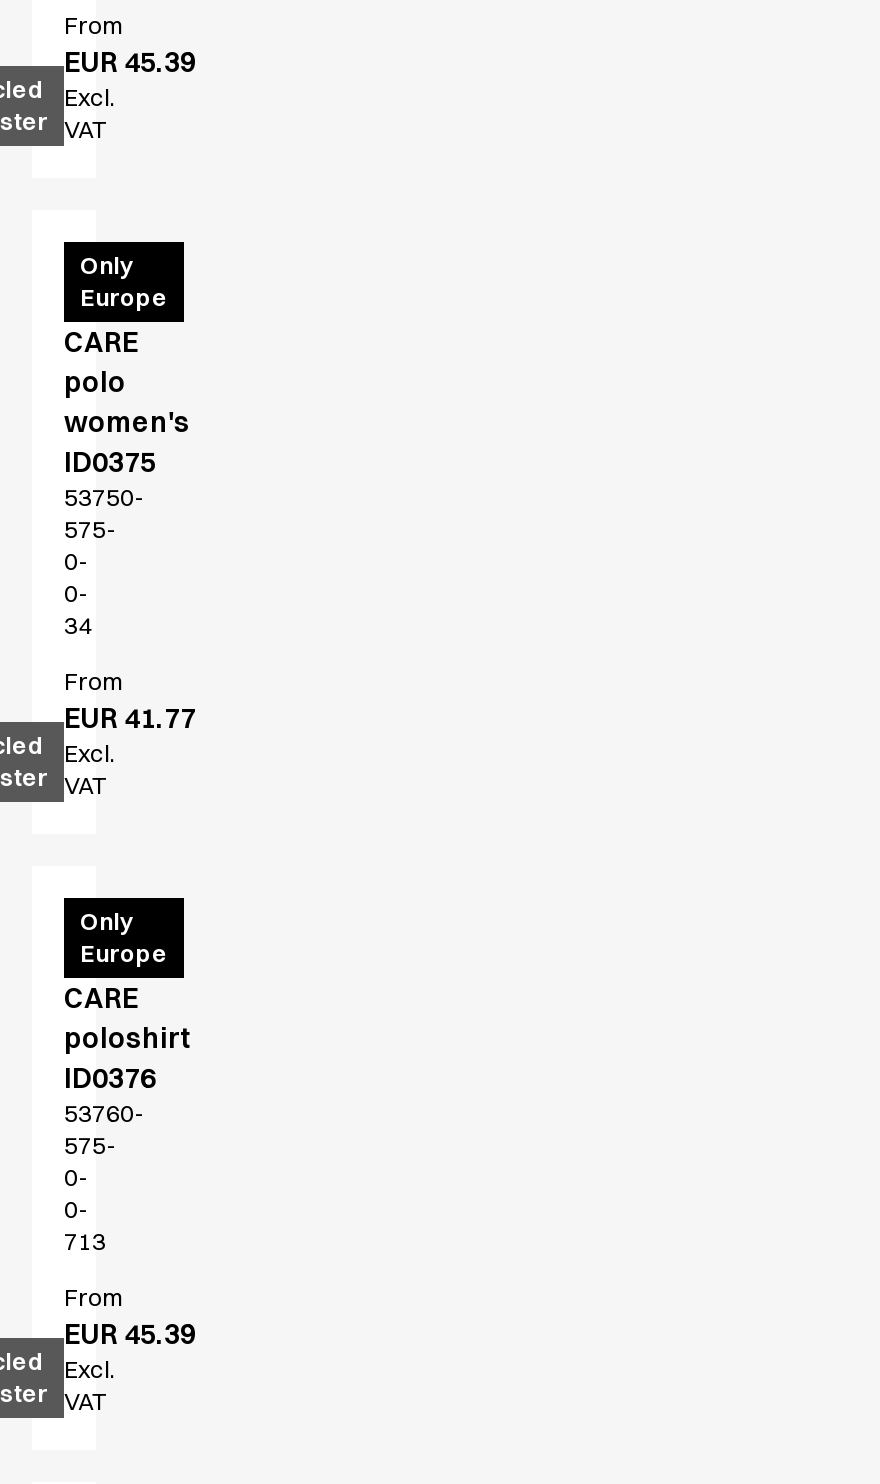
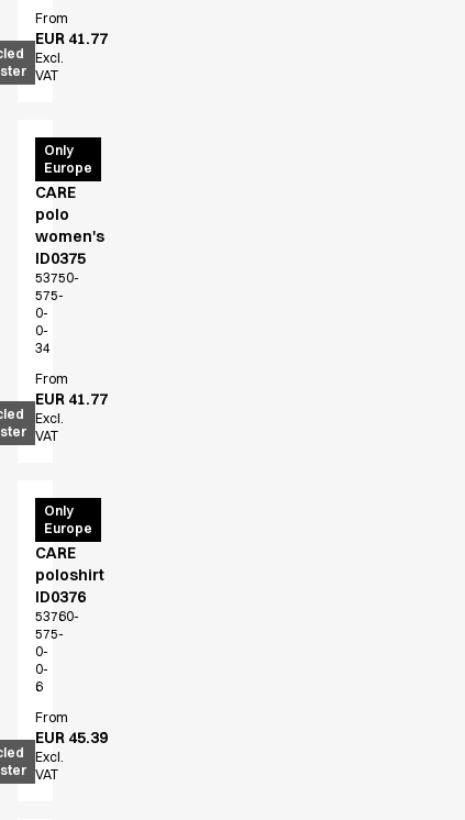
- EUR 45.39
+ EUR 41.77

- 713
+ 6
